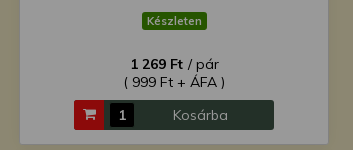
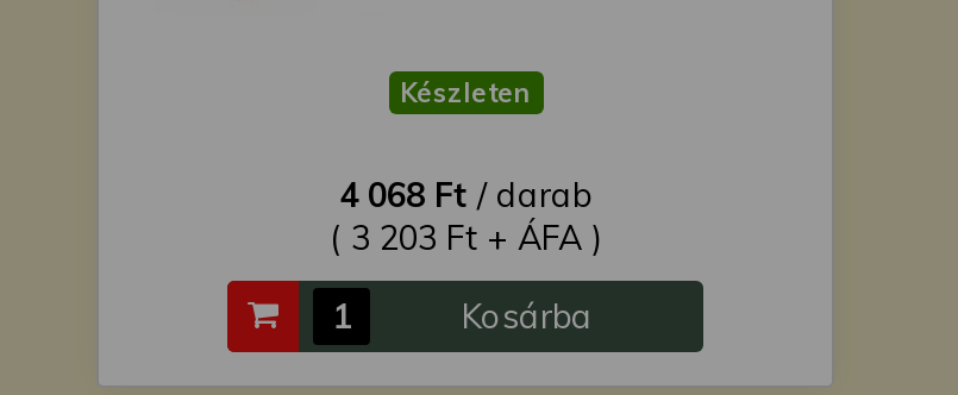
- 1 269 Ft / pár
+ 4 068 Ft / darab

- ( 999 Ft + ÁFA )
+ ( 3 203 Ft + ÁFA )
